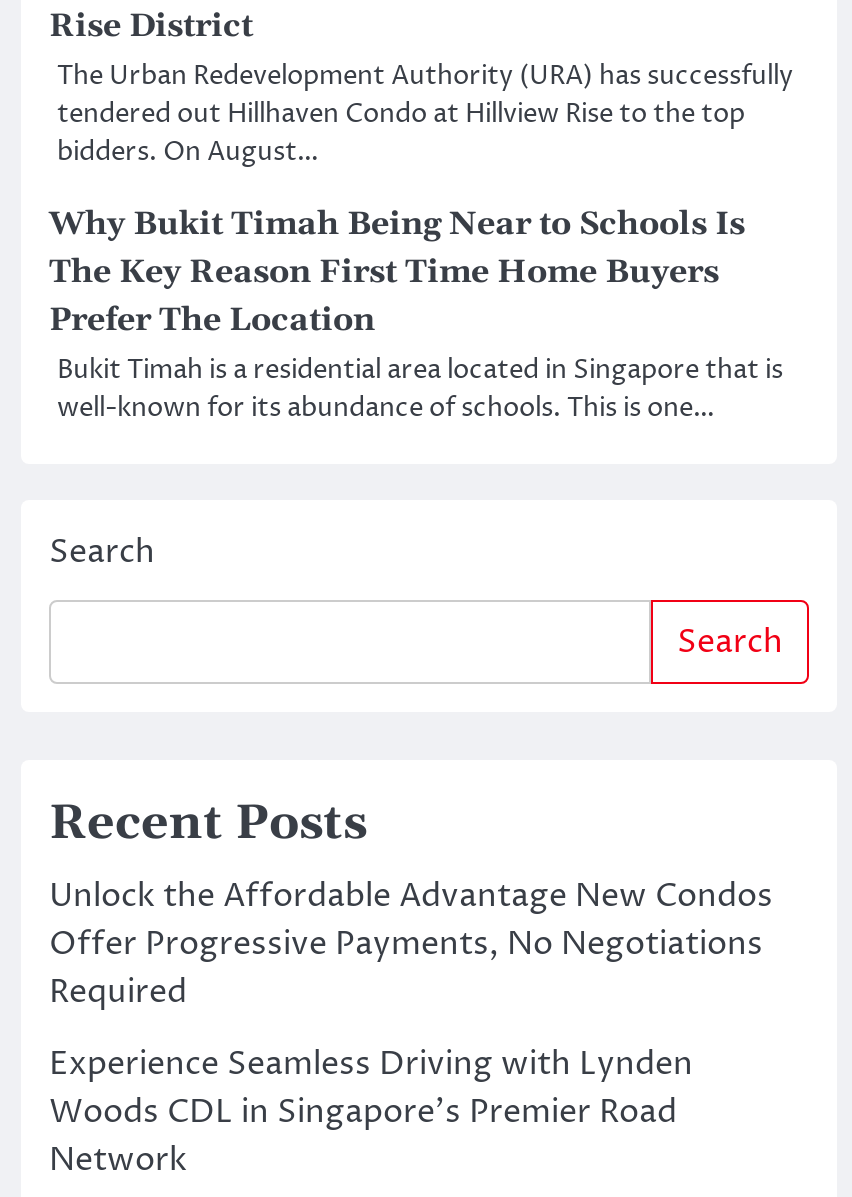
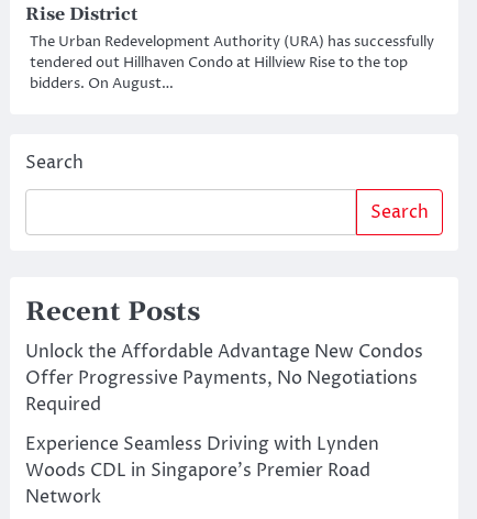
- Why Bukit Timah Being Near to Schools Is
- The Key Reason First Time Home Buyers
- Prefer The Location
- Bukit Timah is a residential area located in Singapore that is
- well-known for its abundance of schools. This is one…
